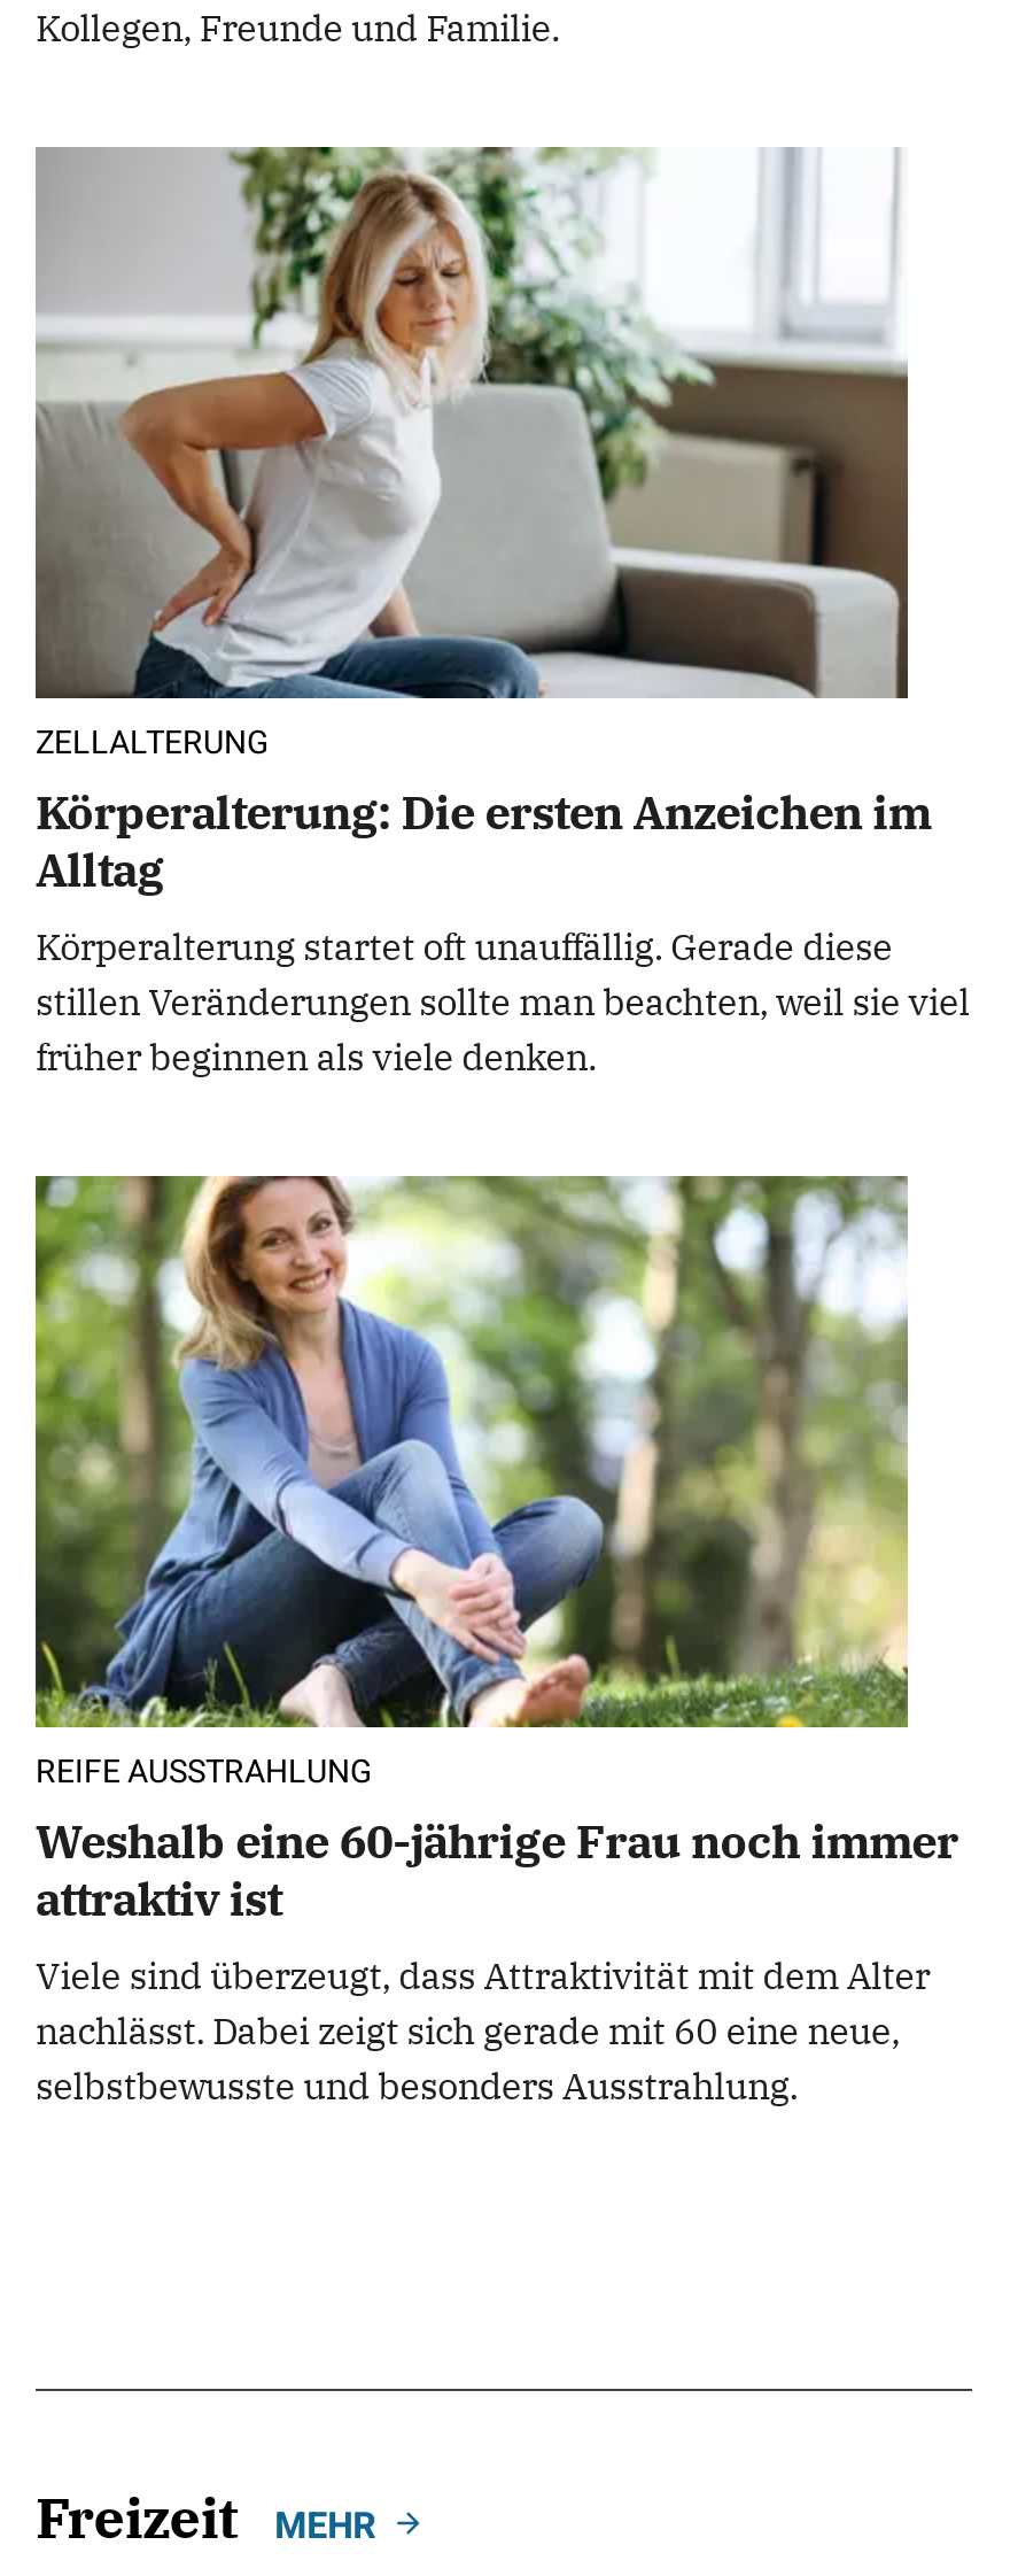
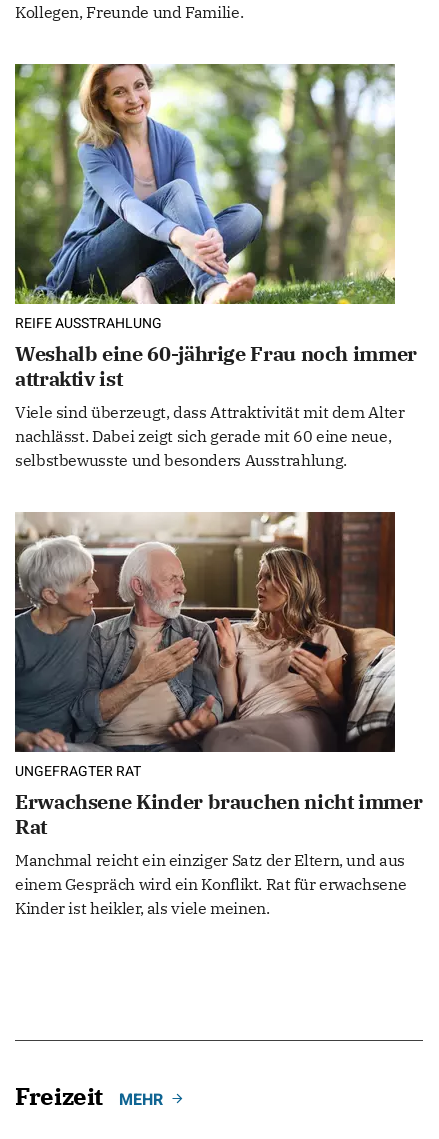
- [image]
- ZELLALTERUNG
- Körperalterung: Die ersten Anzeichen im
- Alltag
- Körperalterung startet oft unauffällig. Gerade diese
- stillen Veränderungen sollte man beachten, weil sie viel
- früher beginnen als viele denken.

moved up: [image] | REIFE AUSSTRAHLUNG | Weshalb eine 60-jährige Frau noch immer | attraktiv ist | Viele sind überzeugt, dass Attraktivität mit dem Alter | nachlässt. Dabei zeigt sich gerade mit 60 eine neue, | selbstbewusste und besonders Ausstrahlung.

+ [image]
+ UNGEFRAGTER RAT
+ Erwachsene Kinder brauchen nicht immer
+ Rat
+ Manchmal reicht ein einziger Satz der Eltern, und aus
+ einem Gespräch wird ein Konflikt. Rat für erwachsene
+ Kinder ist heikler, als viele meinen.
